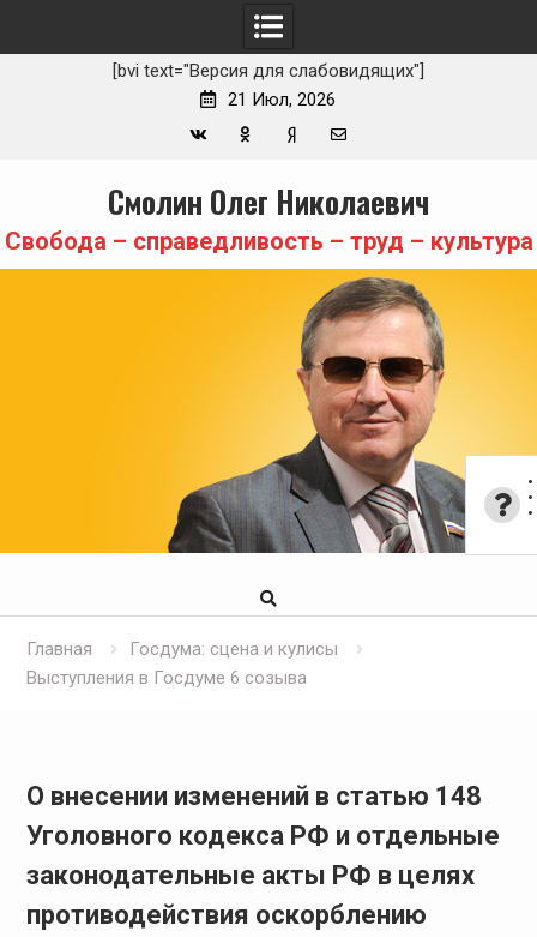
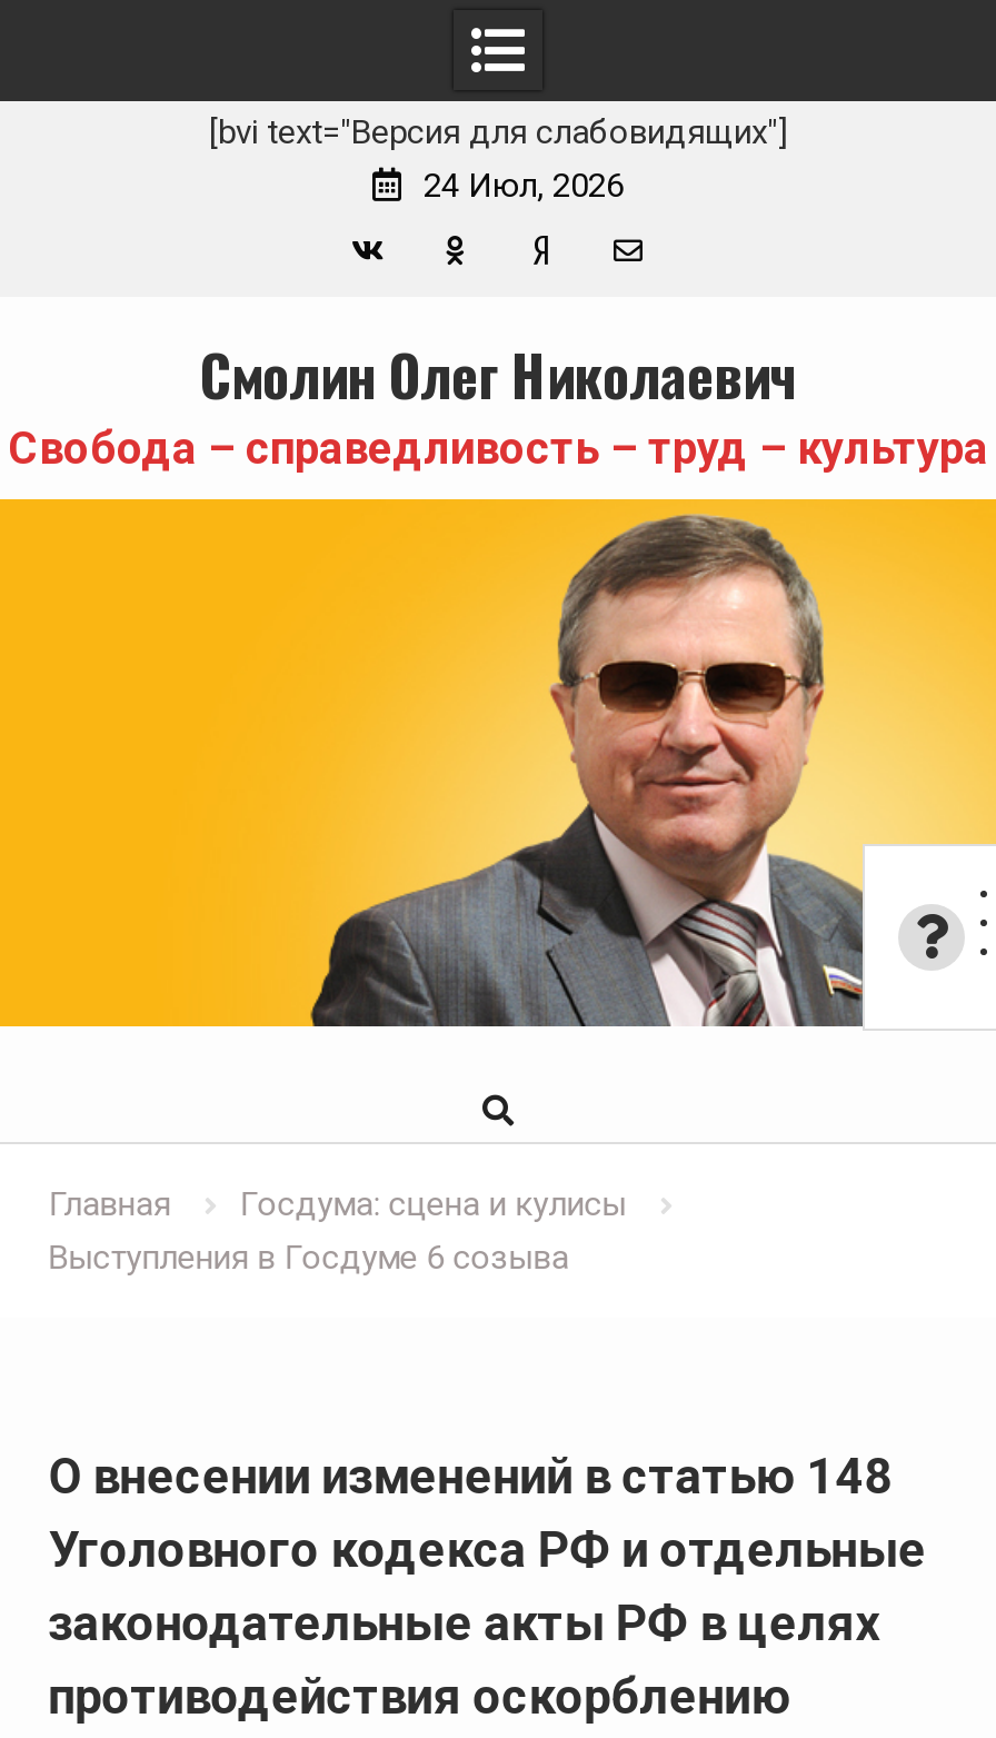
- 21 Июл, 2026
+ 24 Июл, 2026
